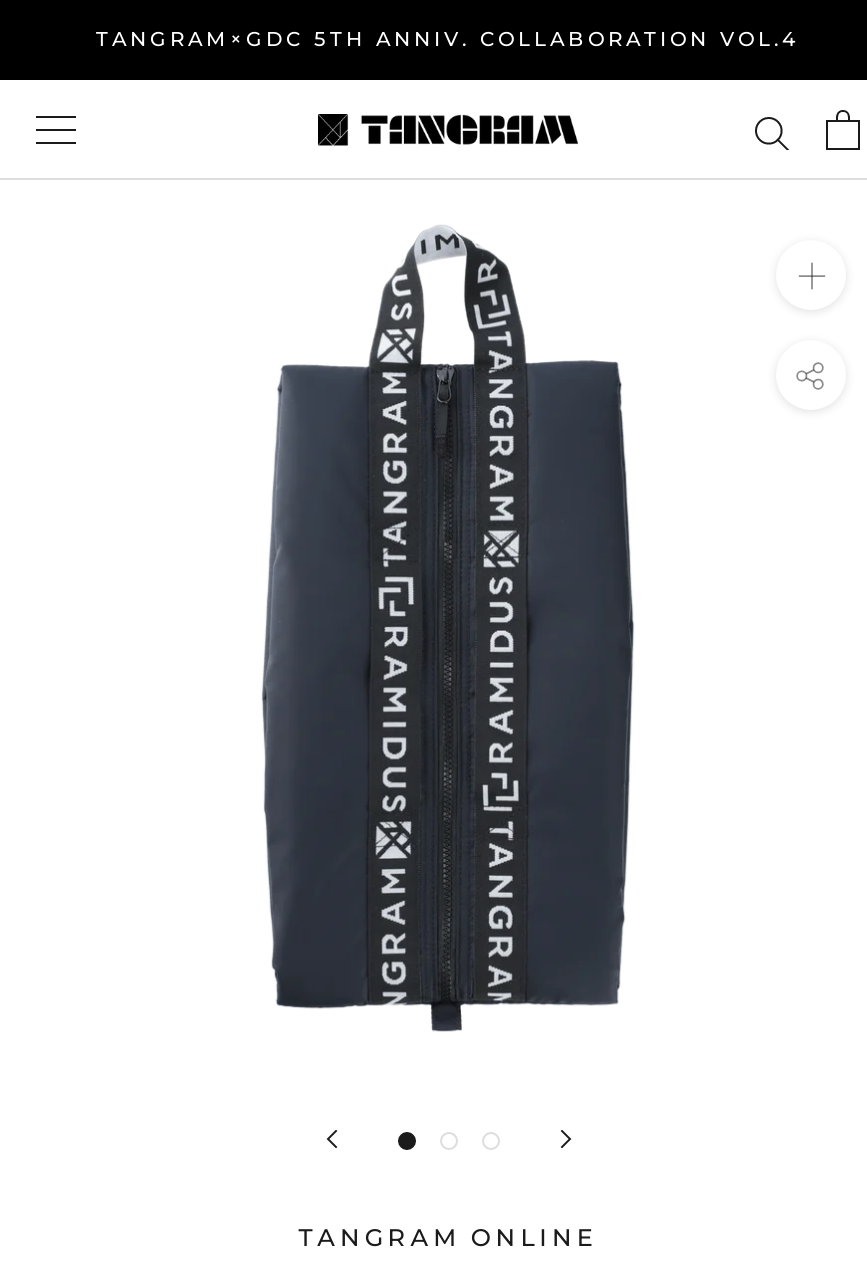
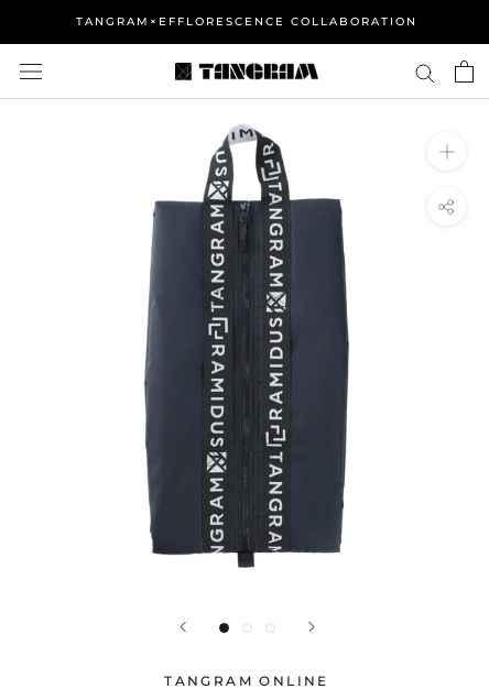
- TANGRAM×GDC 5TH ANNIV. COLLABORATION VOL.4
+ TANGRAM×EFFLORESCENCE COLLABORATION
